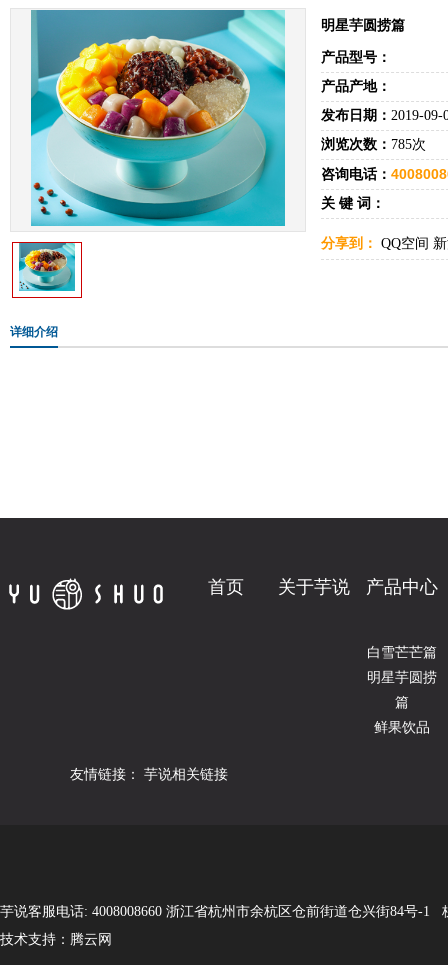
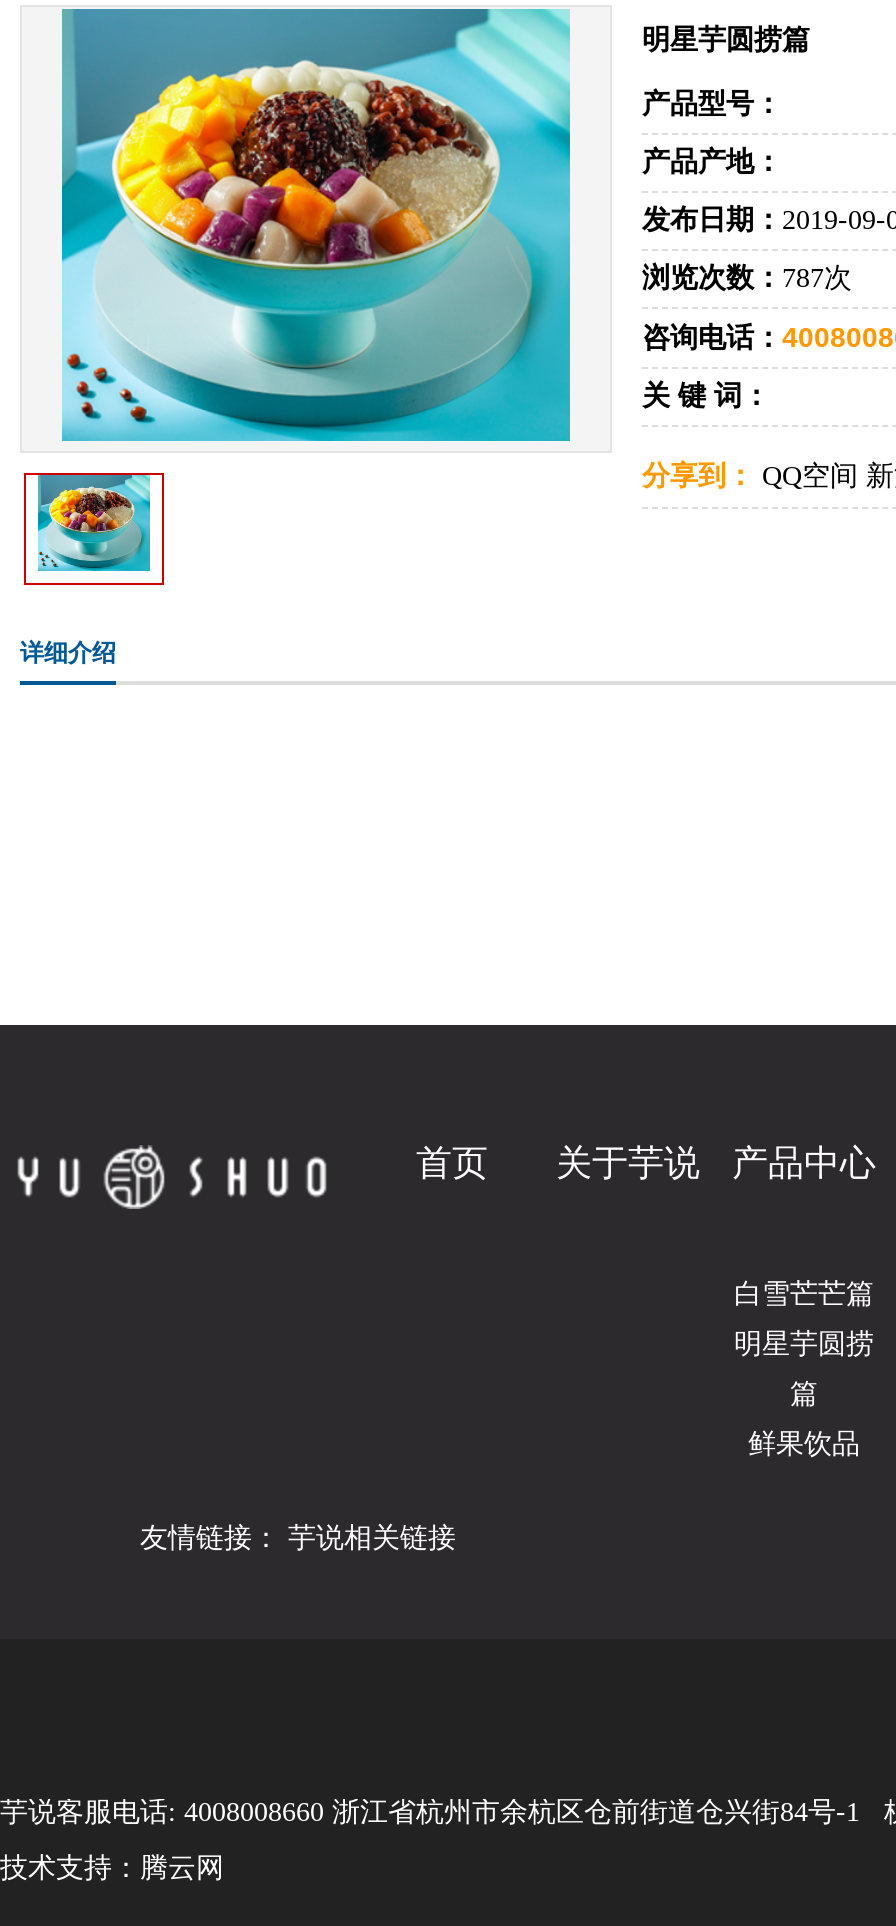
- 浏览次数：785次
+ 浏览次数：787次
